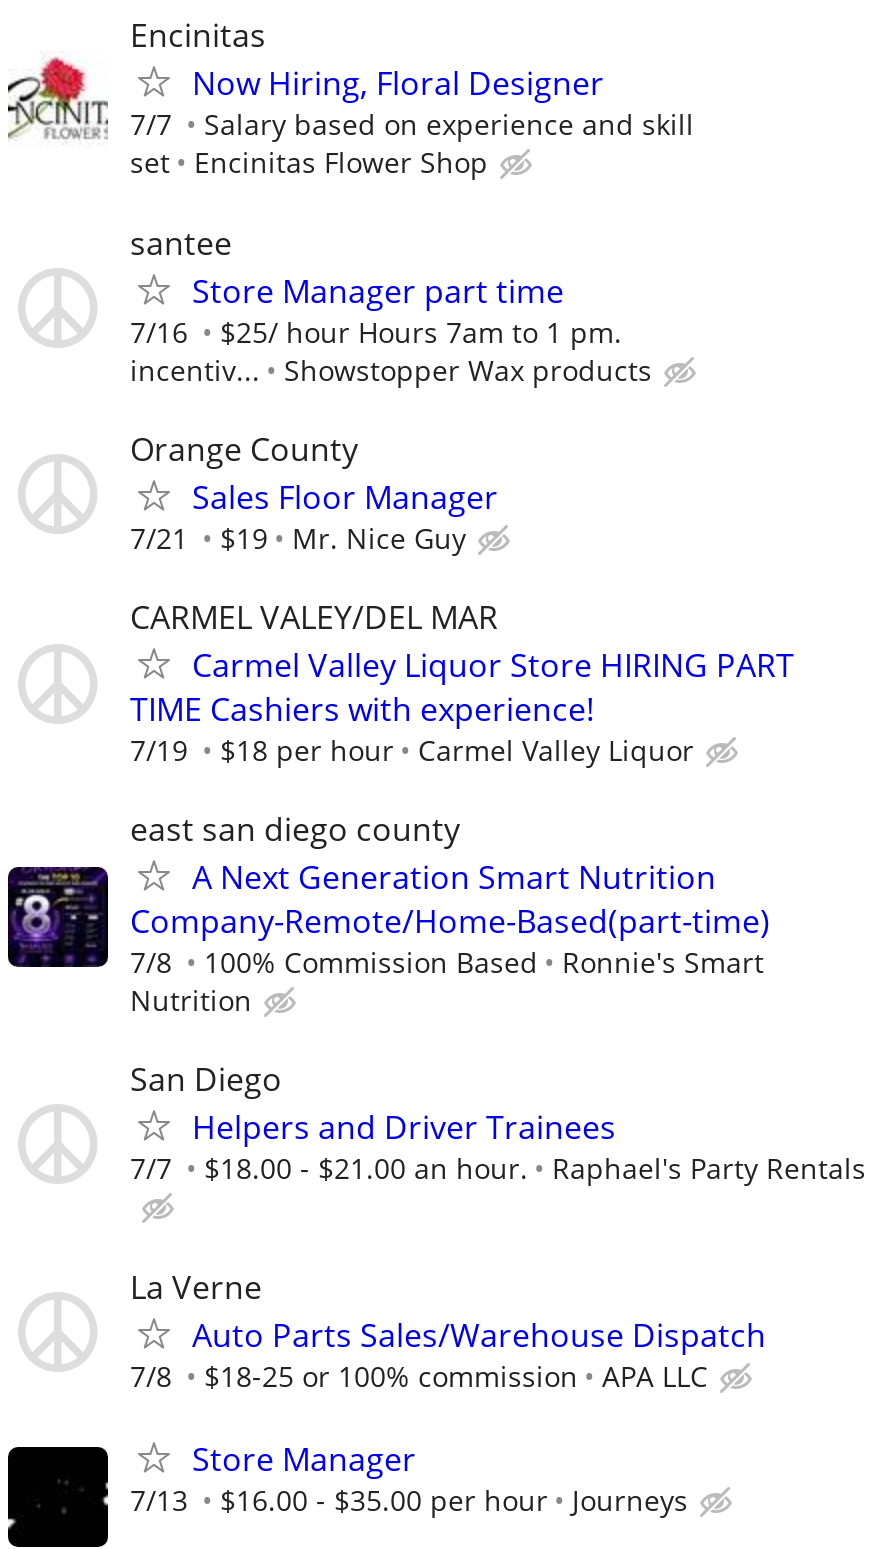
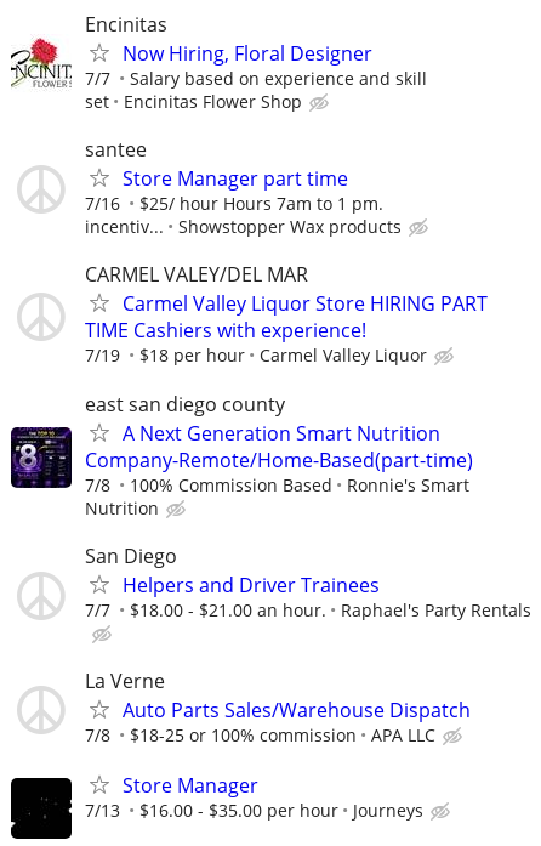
- Orange County
- Sales Floor Manager
- 7/21
- $19
- Mr. Nice Guy
